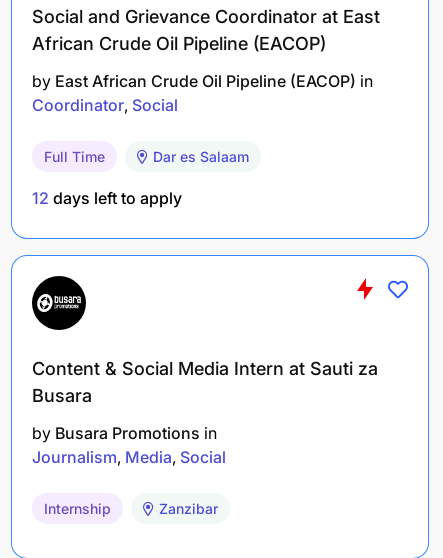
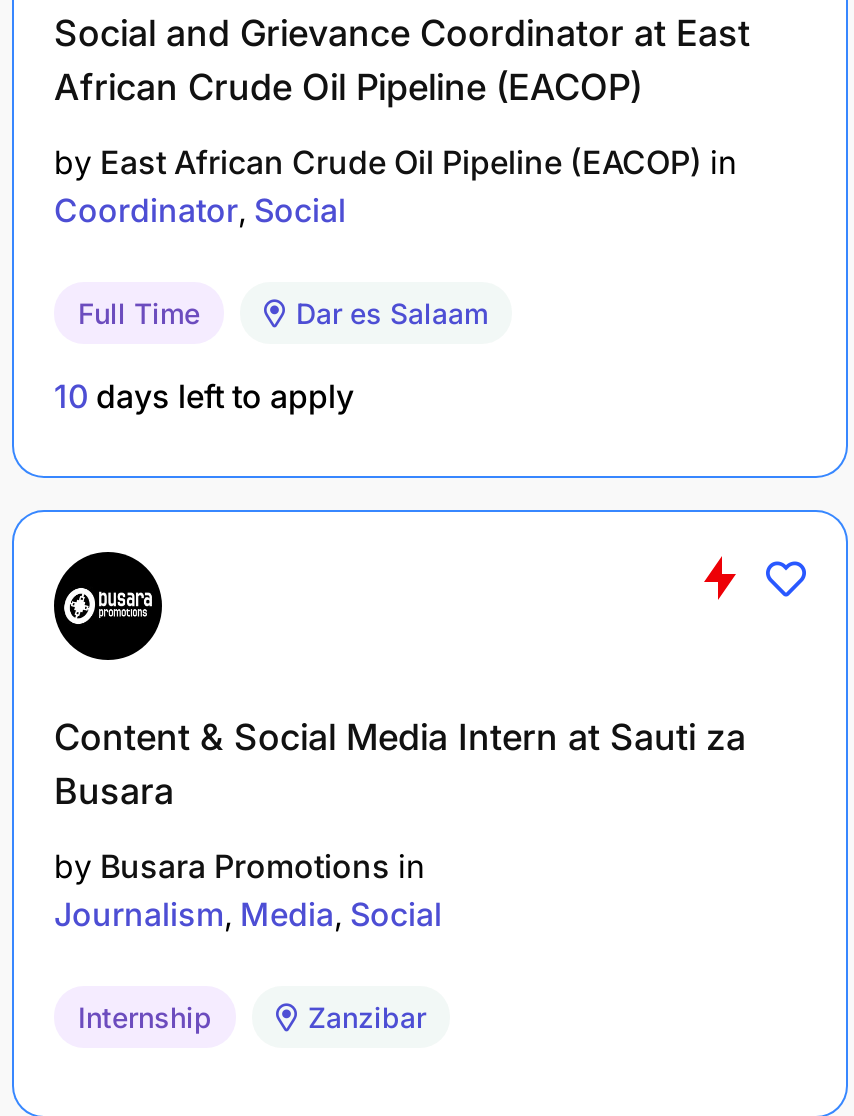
- 12 days left to apply
+ 10 days left to apply
